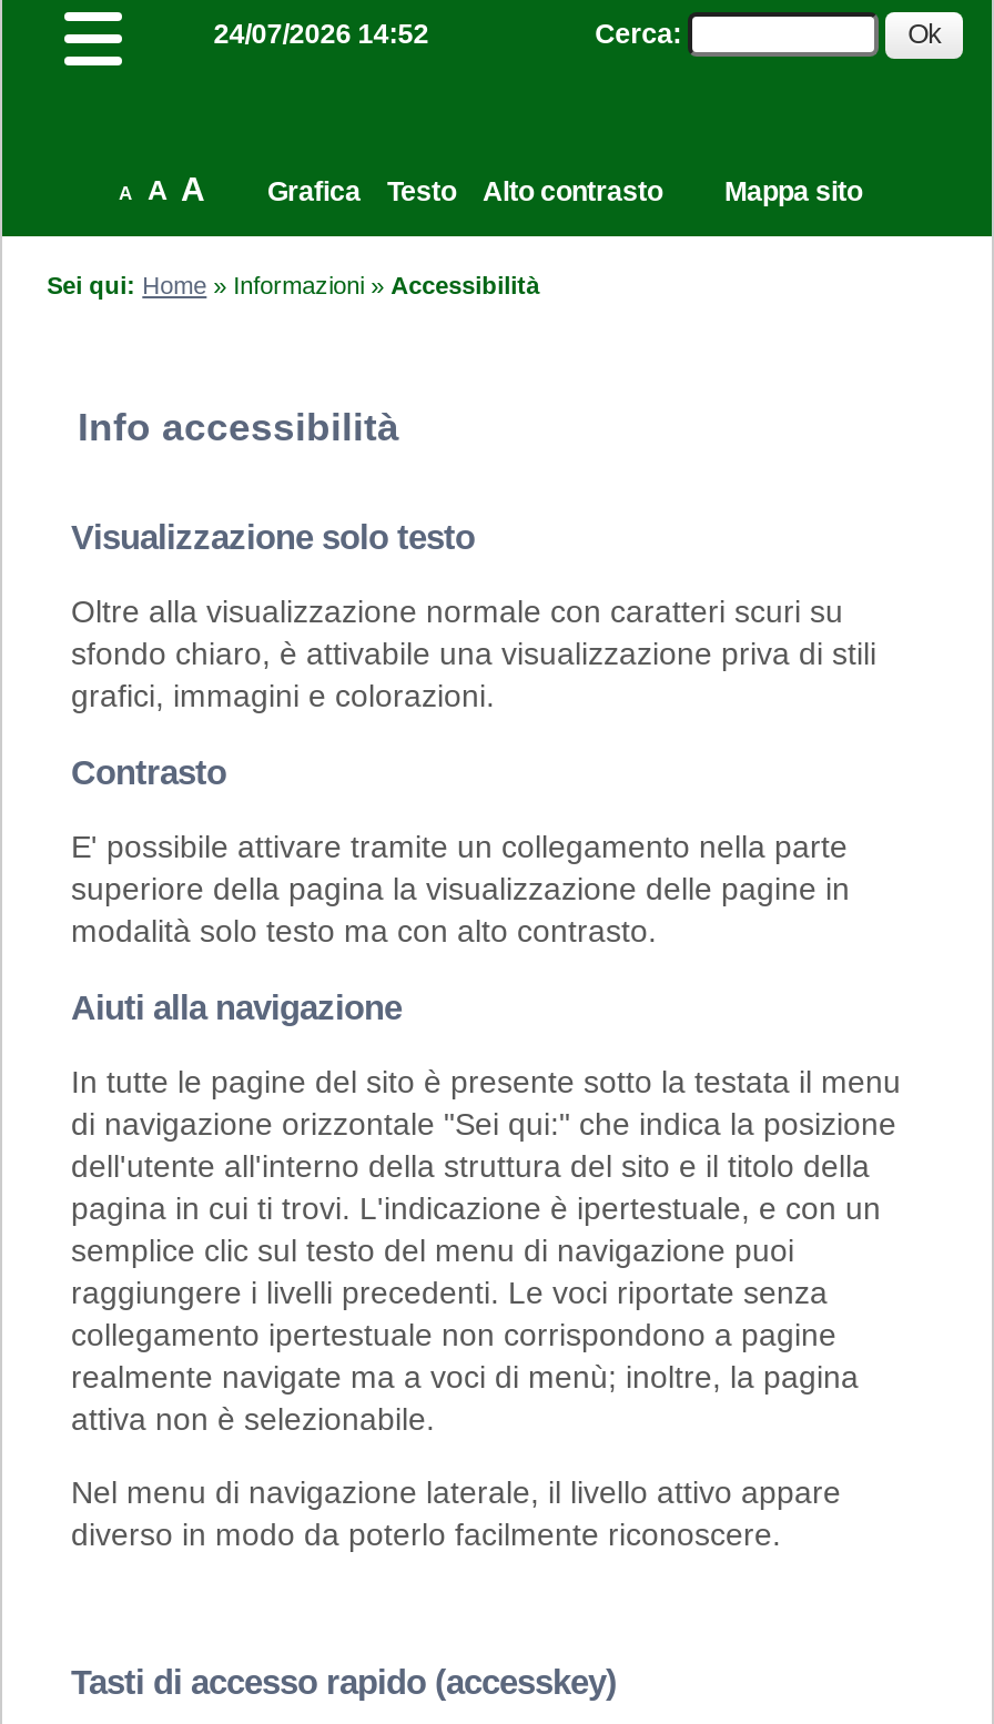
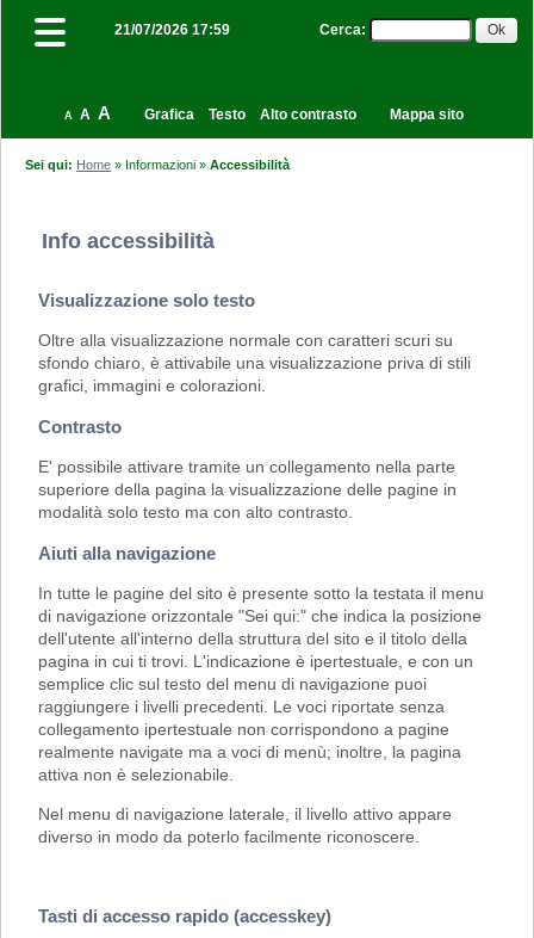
- 24/07/2026 14:52
+ 21/07/2026 17:59
